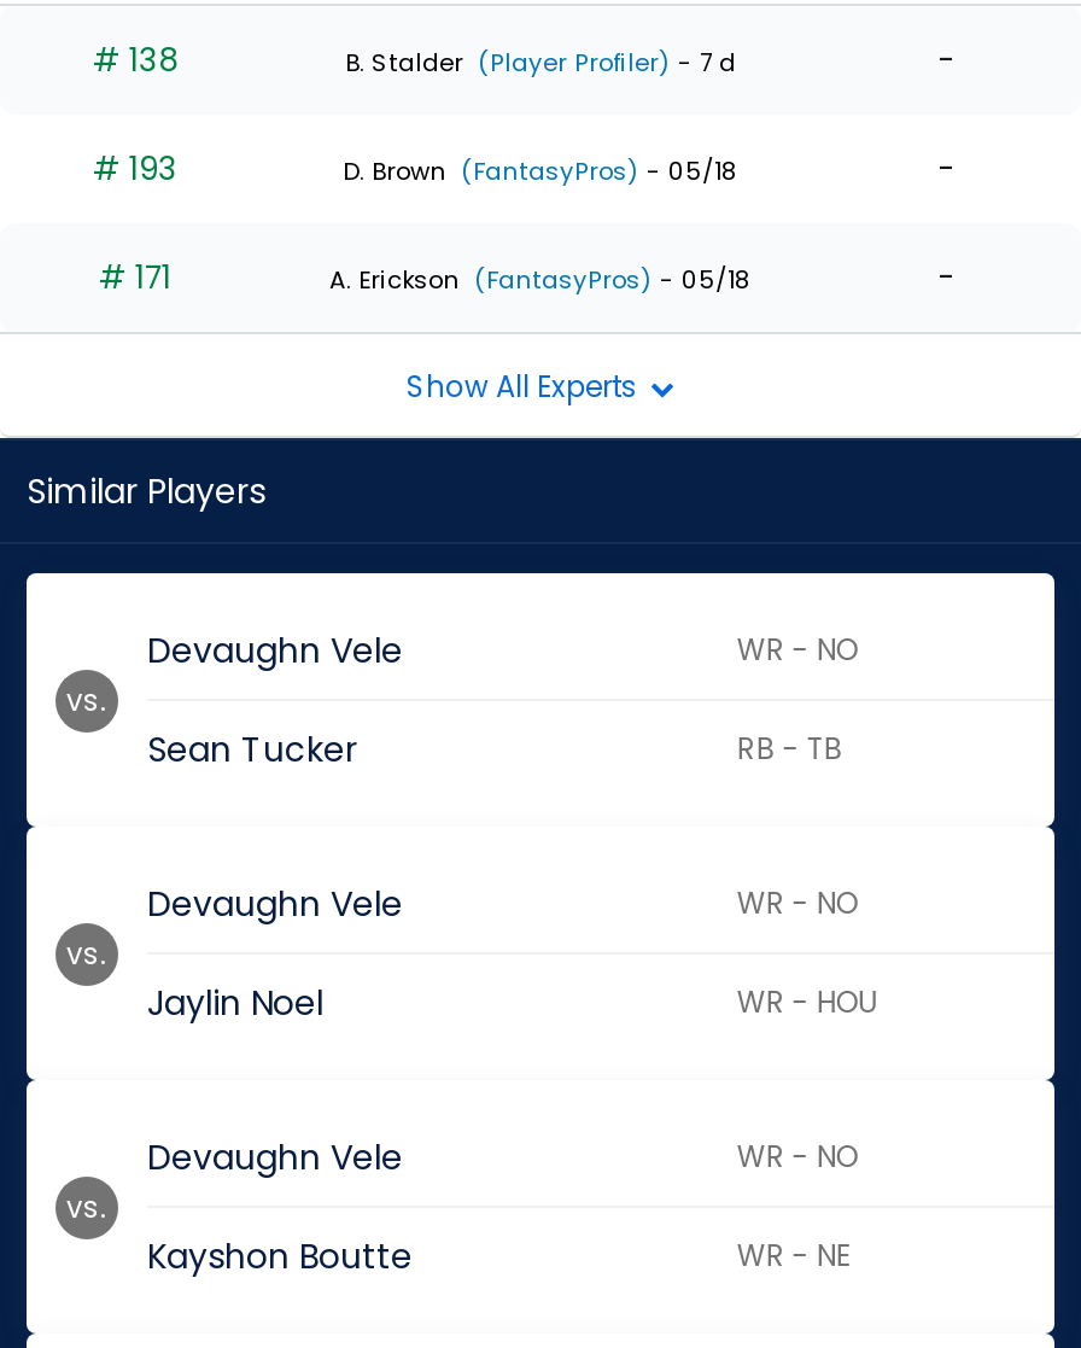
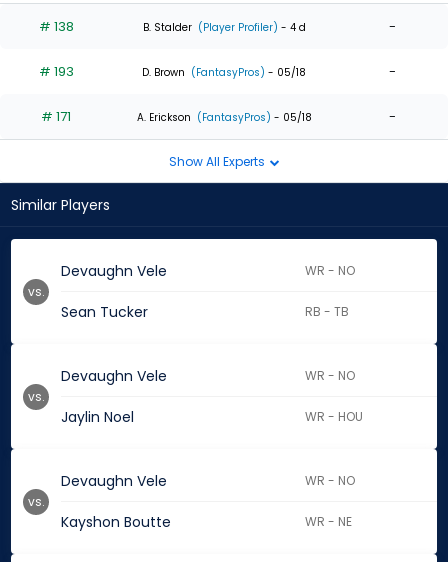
- B. Stalder (Player Profiler) - 7 d
+ B. Stalder (Player Profiler) - 4 d
